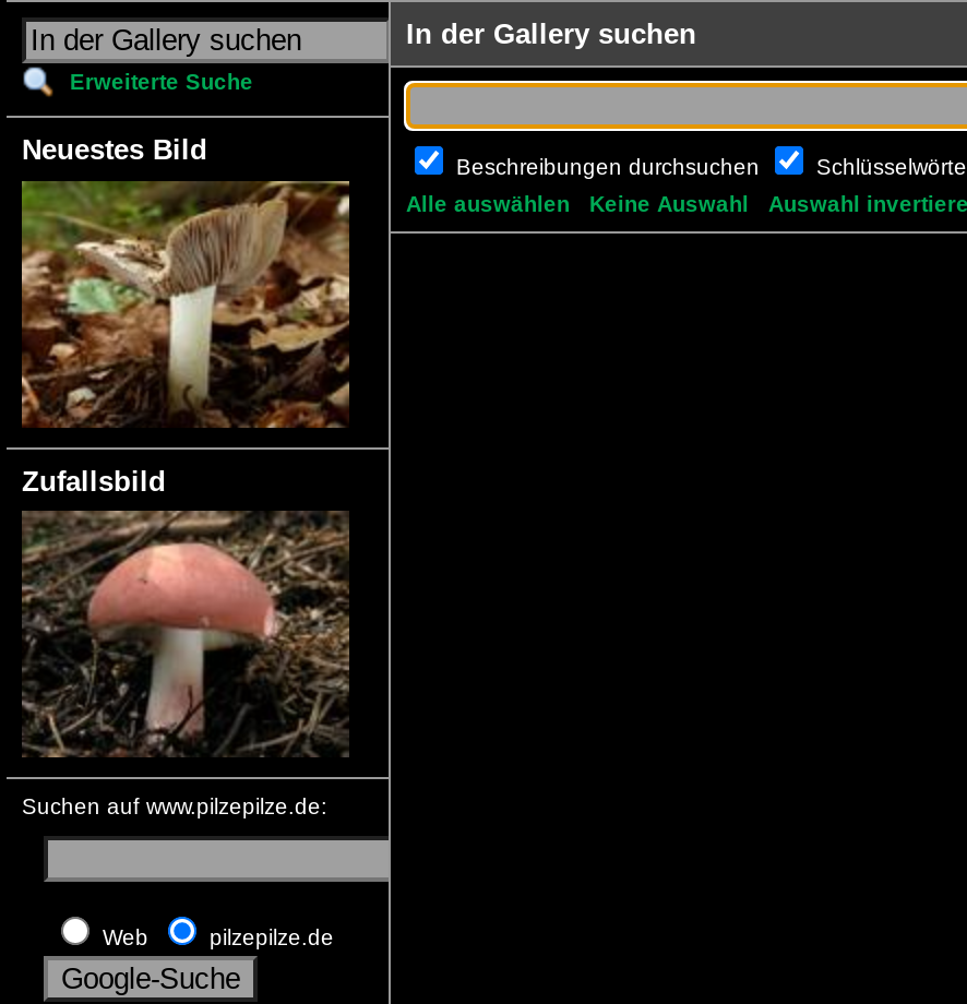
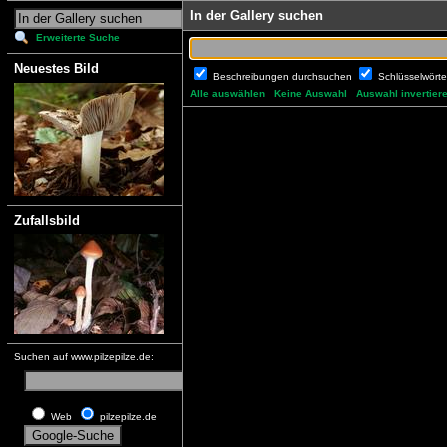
- [image]
+ [image]
